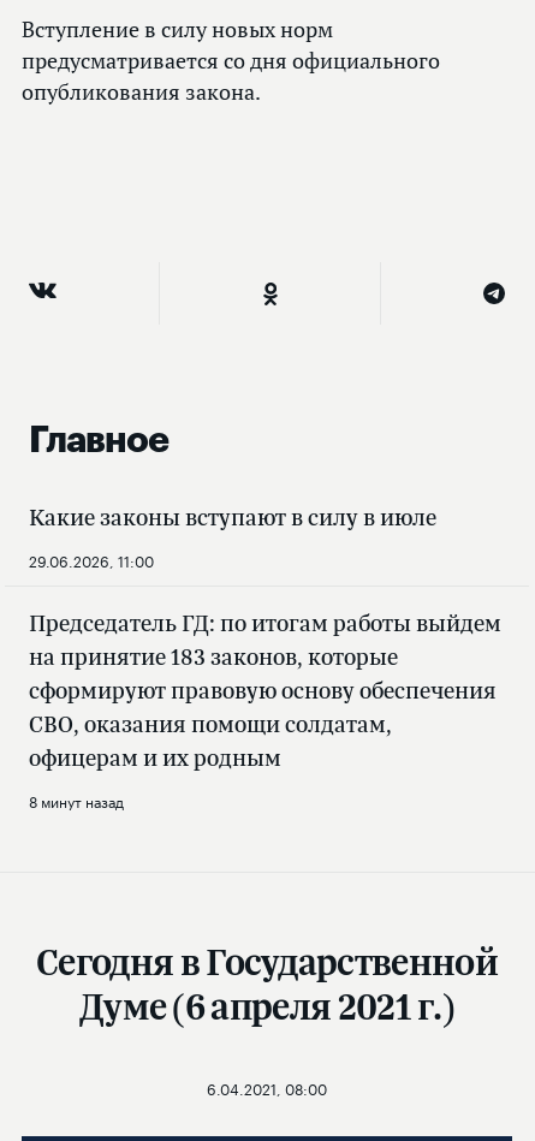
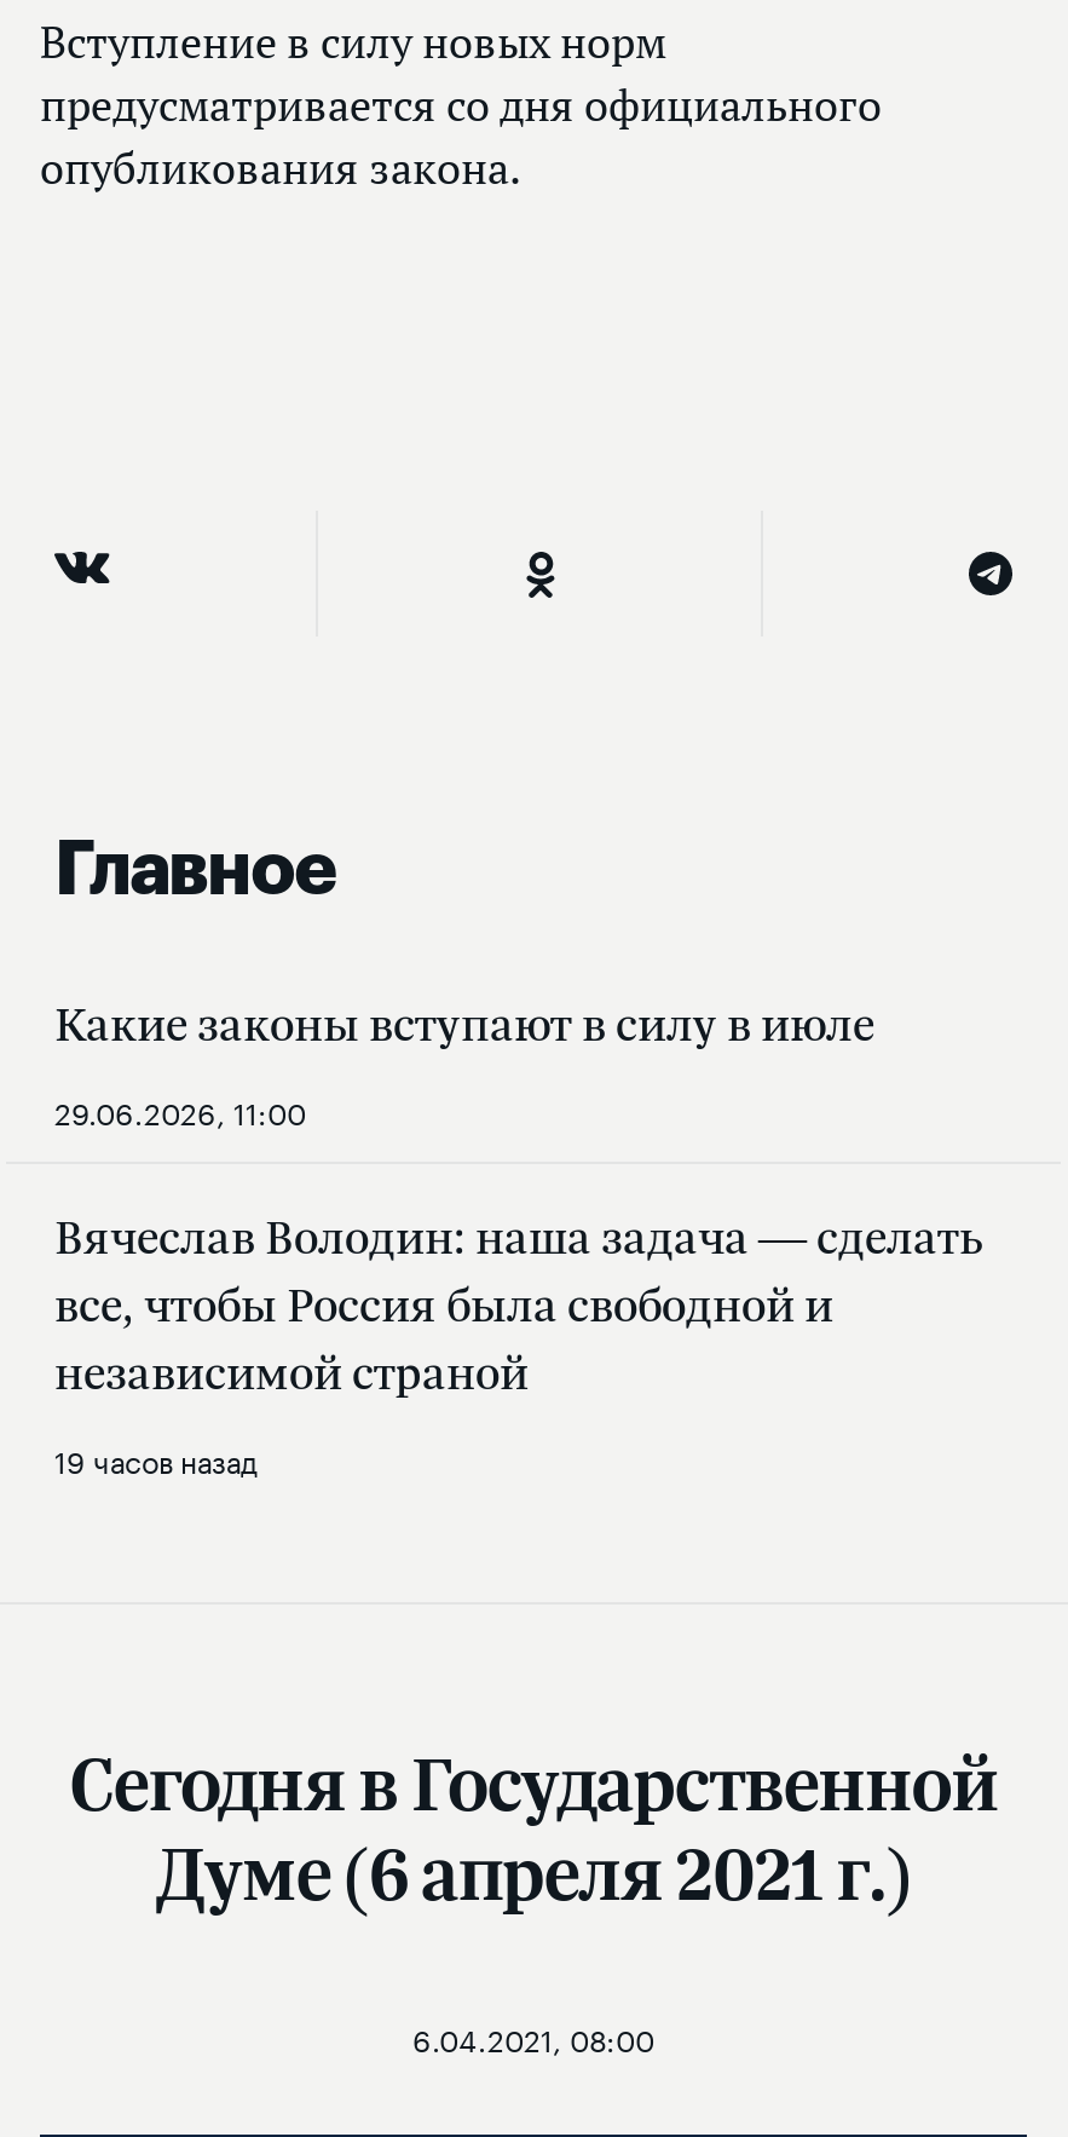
- Председатель ГД: по итогам работы выйдем
- на принятие 183 законов, которые
- сформируют правовую основу обеспечения
- СВО, оказания помощи солдатам,
- офицерам и их родным
+ Вячеслав Володин: наша задача — сделать
+ все, чтобы Россия была свободной и
+ независимой страной

- 8 минут назад
+ 19 часов назад
